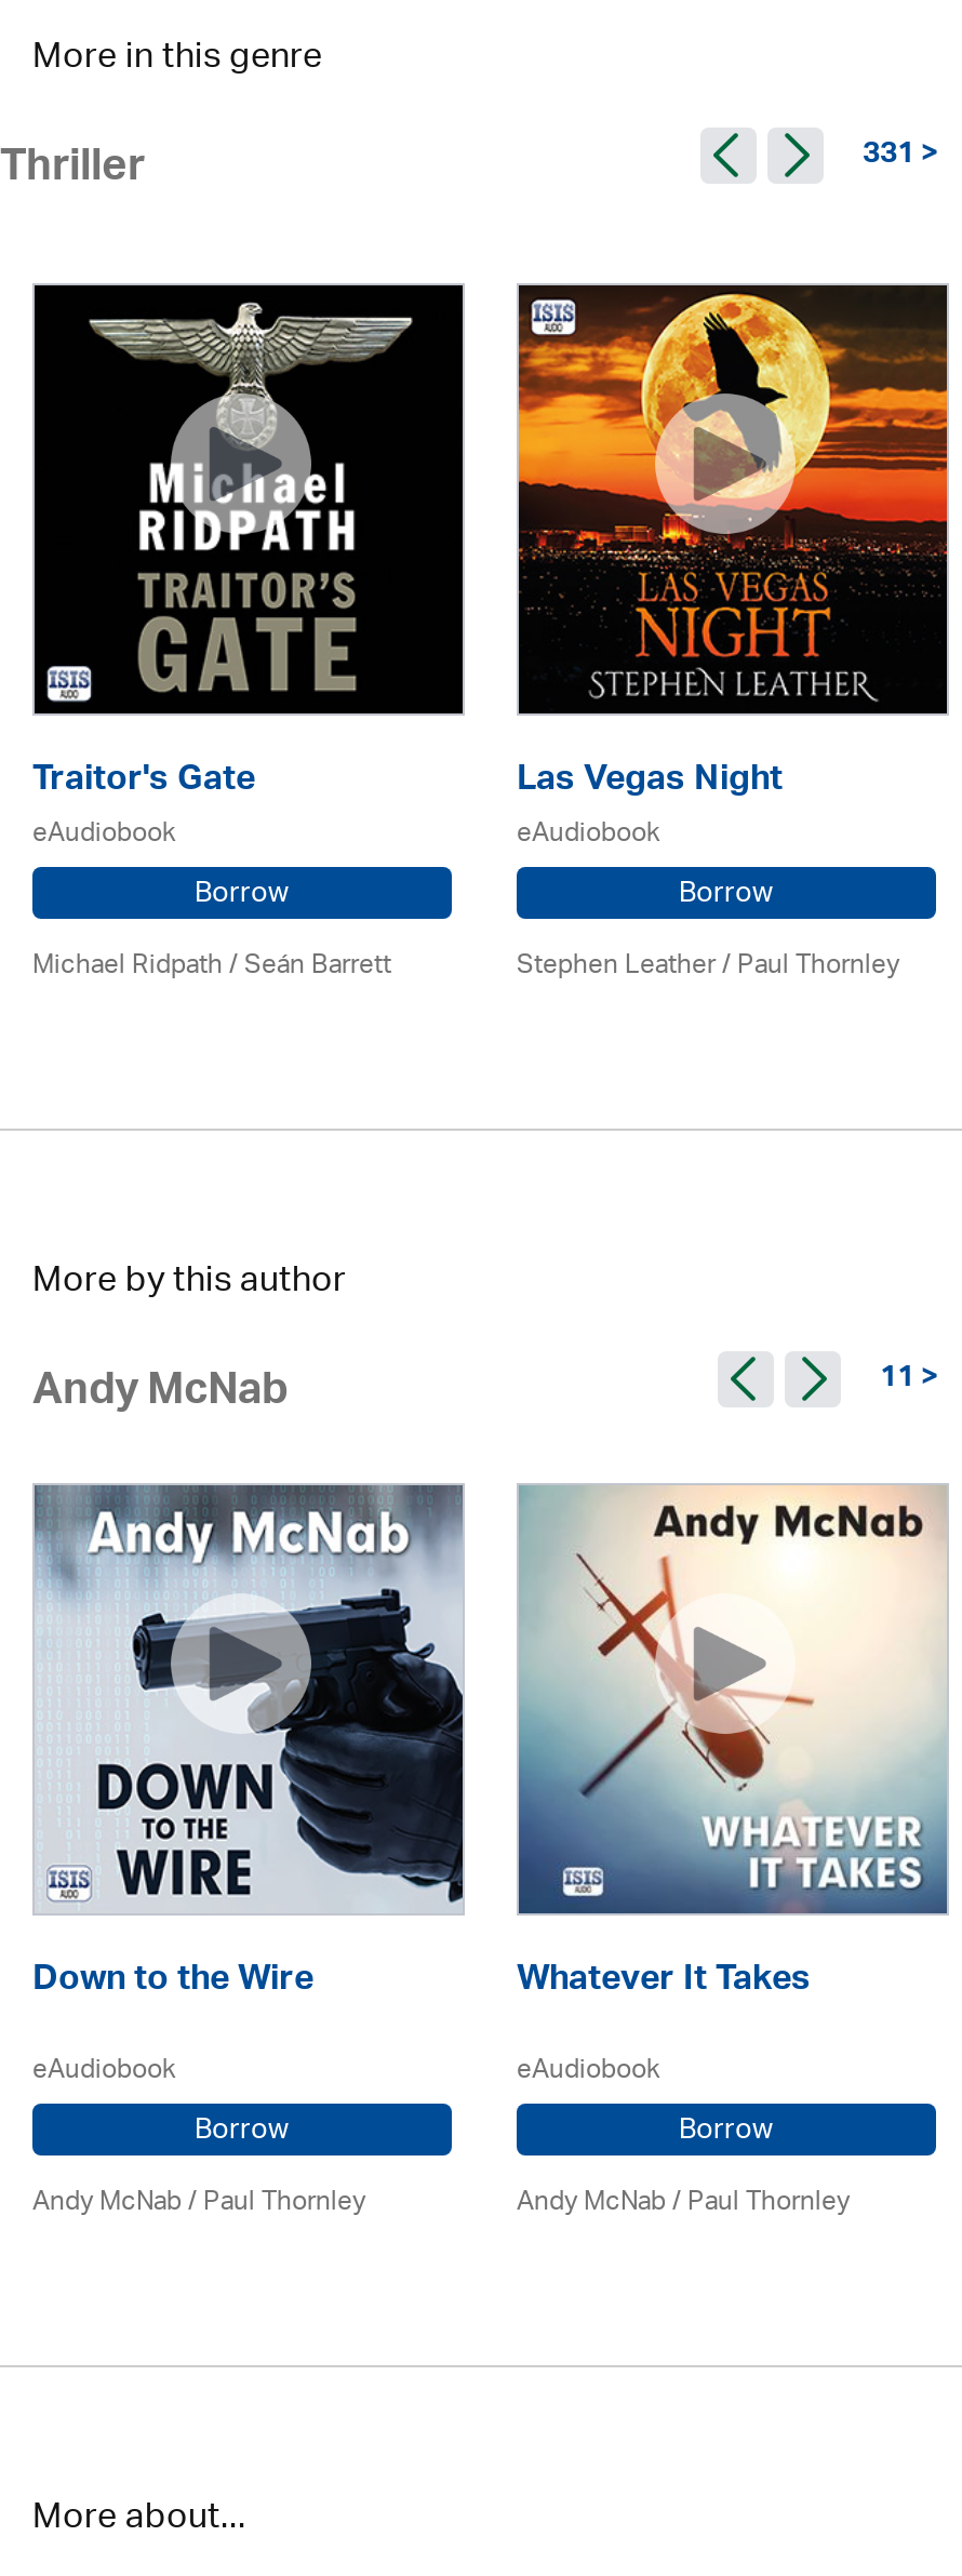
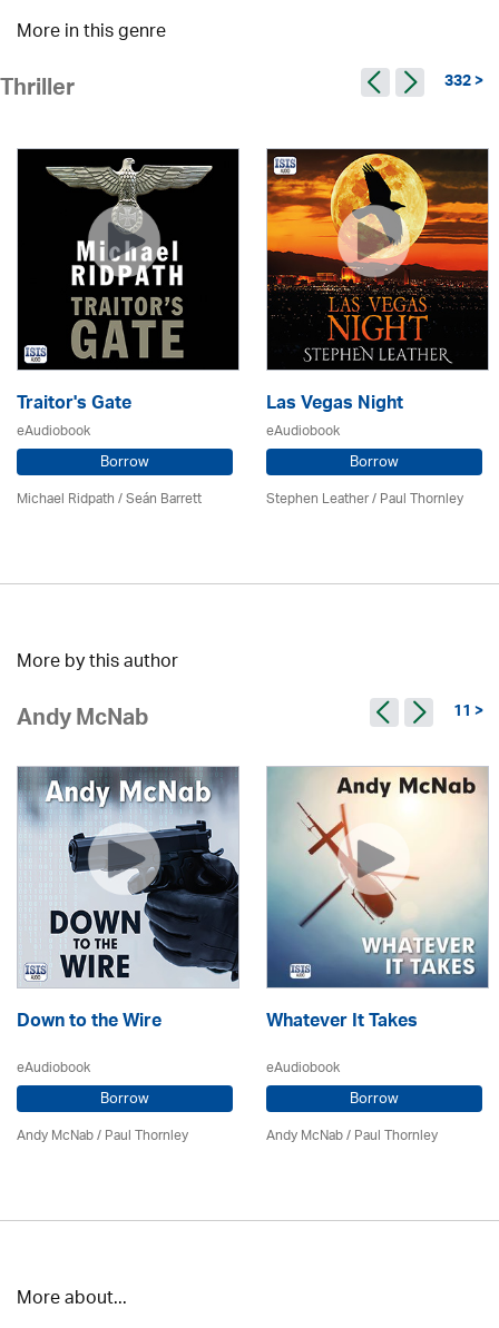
- 331 >
+ 332 >
